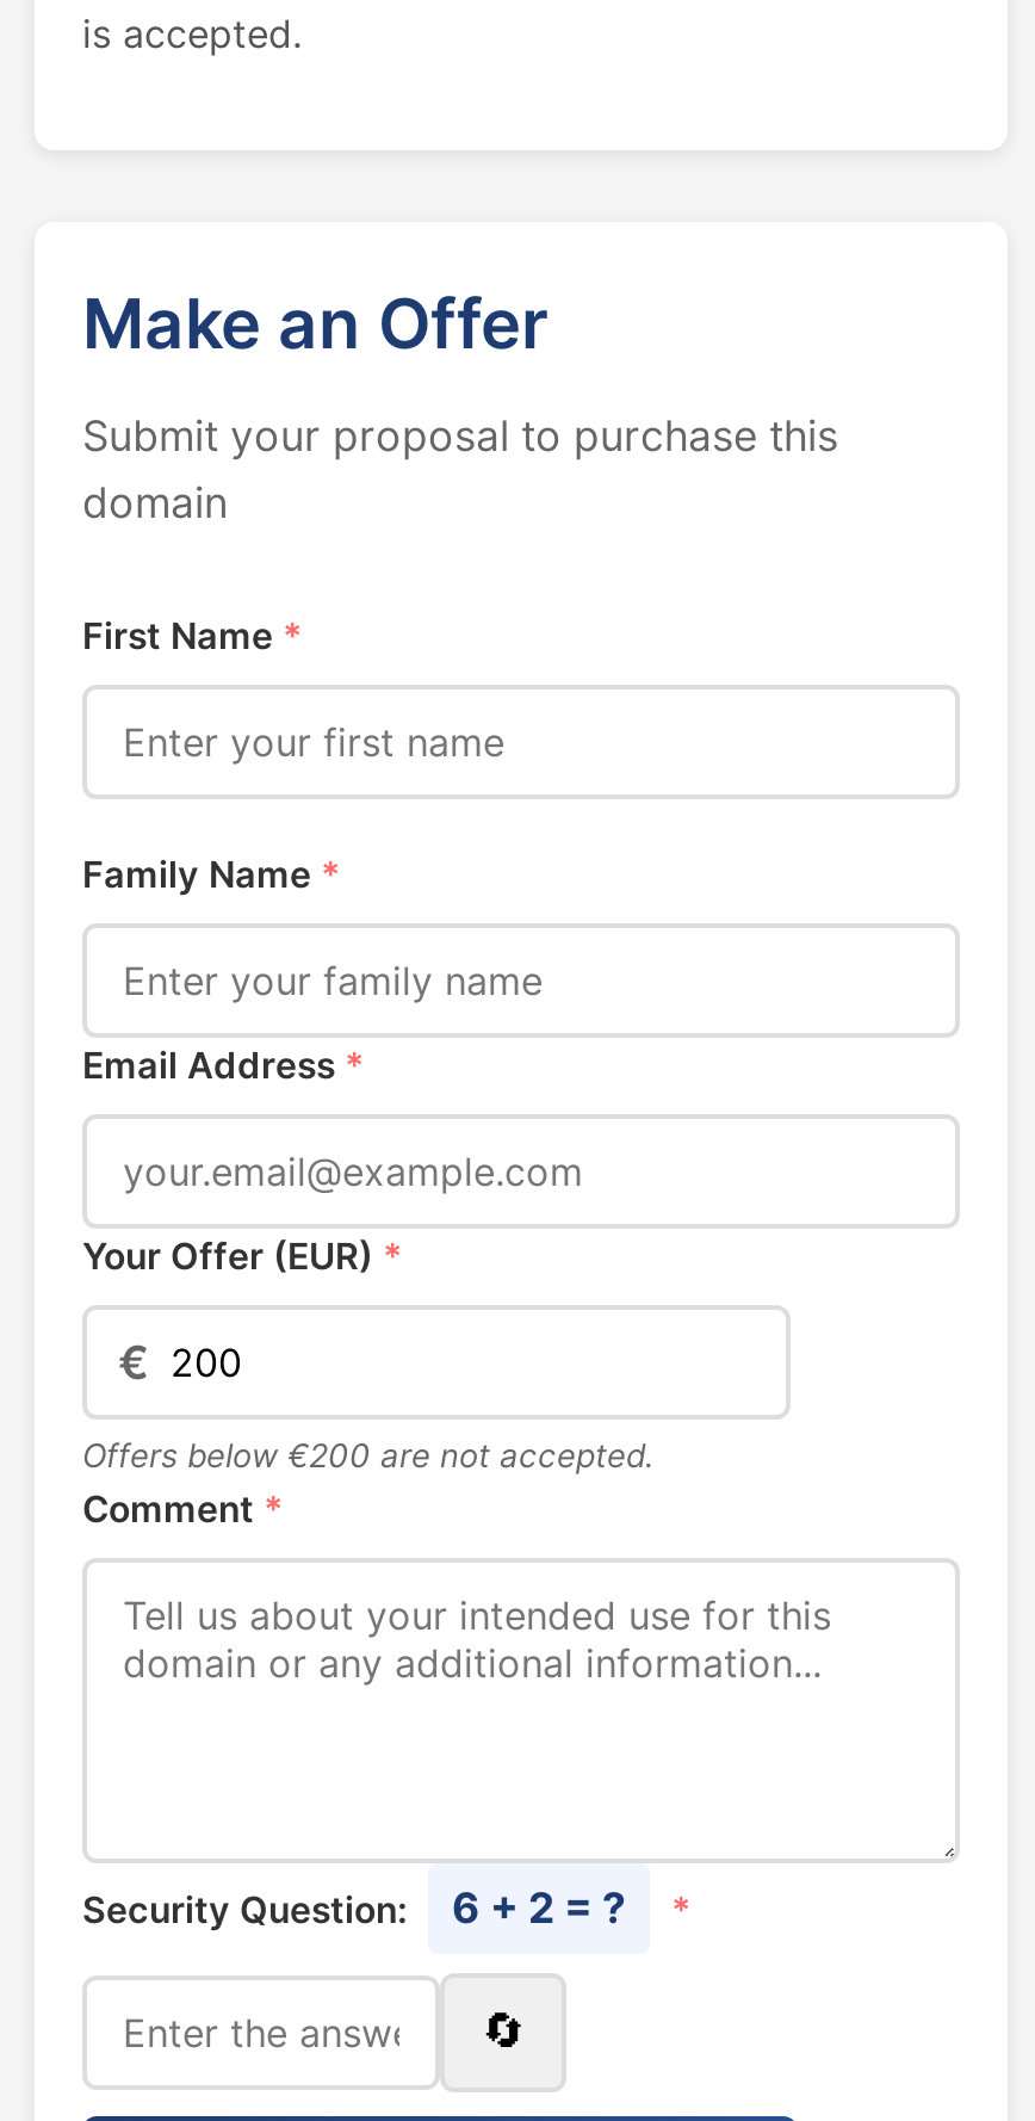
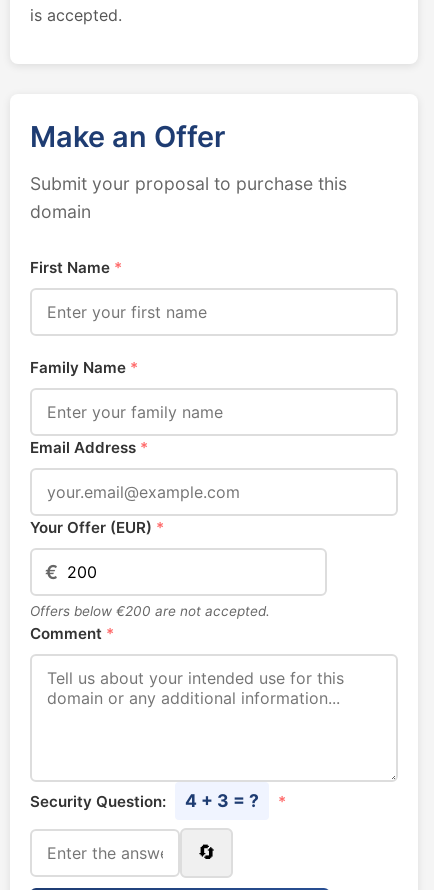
- 6 + 2 = ?
+ 4 + 3 = ?
